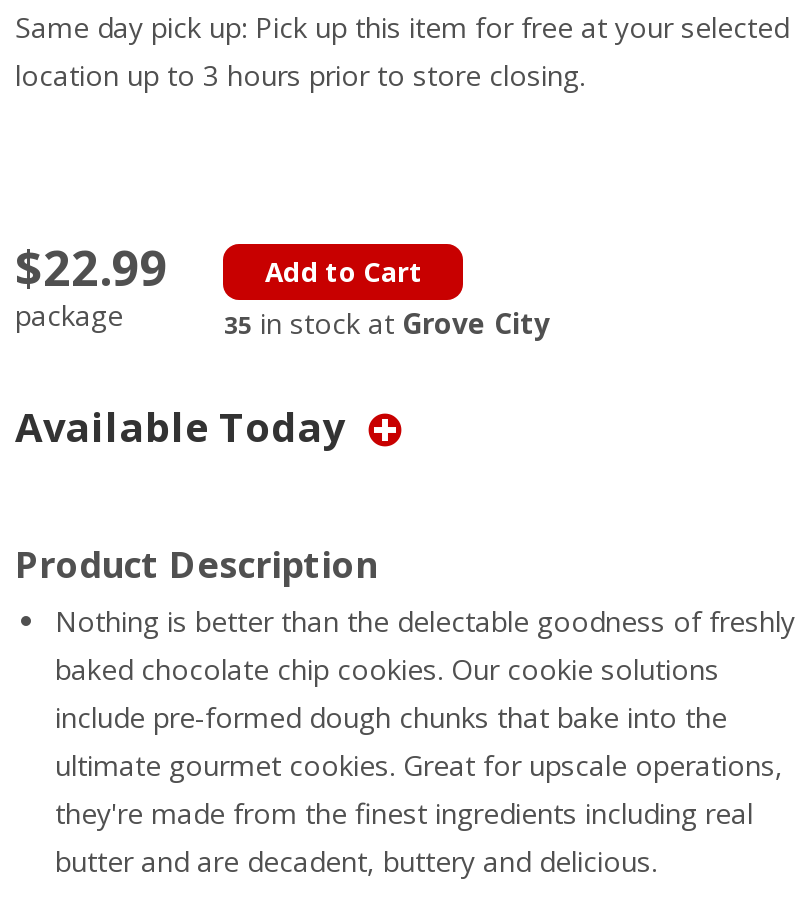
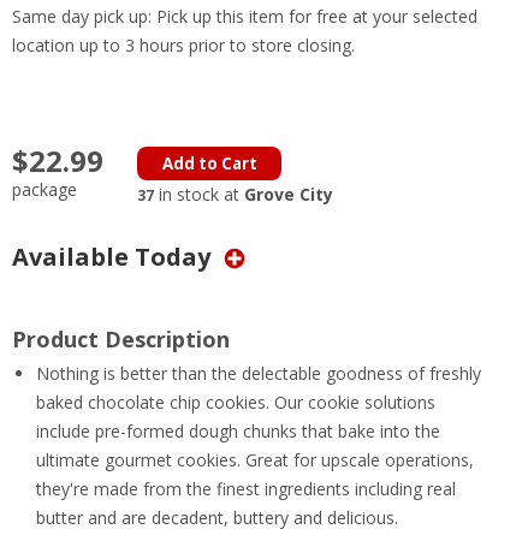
- 35 in stock at Grove City
+ 37 in stock at Grove City
